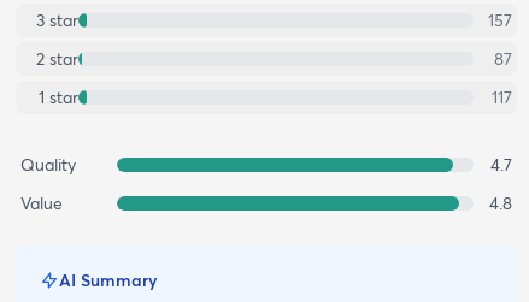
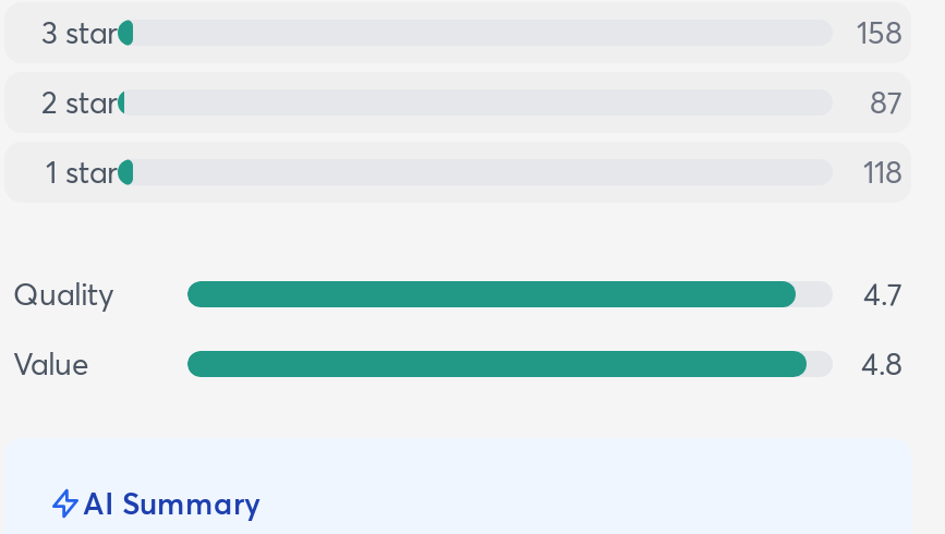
- 157
+ 158

- 117
+ 118
